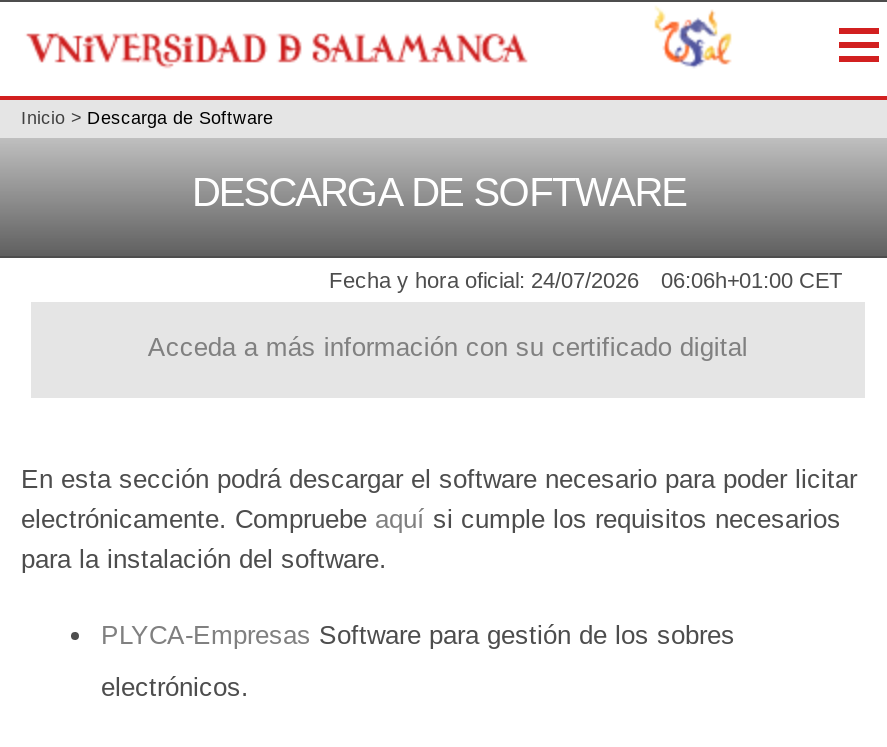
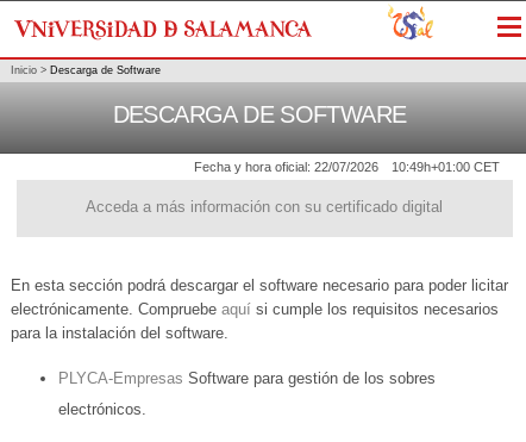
- Fecha y hora oficial: 24/07/2026
+ Fecha y hora oficial: 22/07/2026

- 06:06h+01:00 CET
+ 10:49h+01:00 CET
